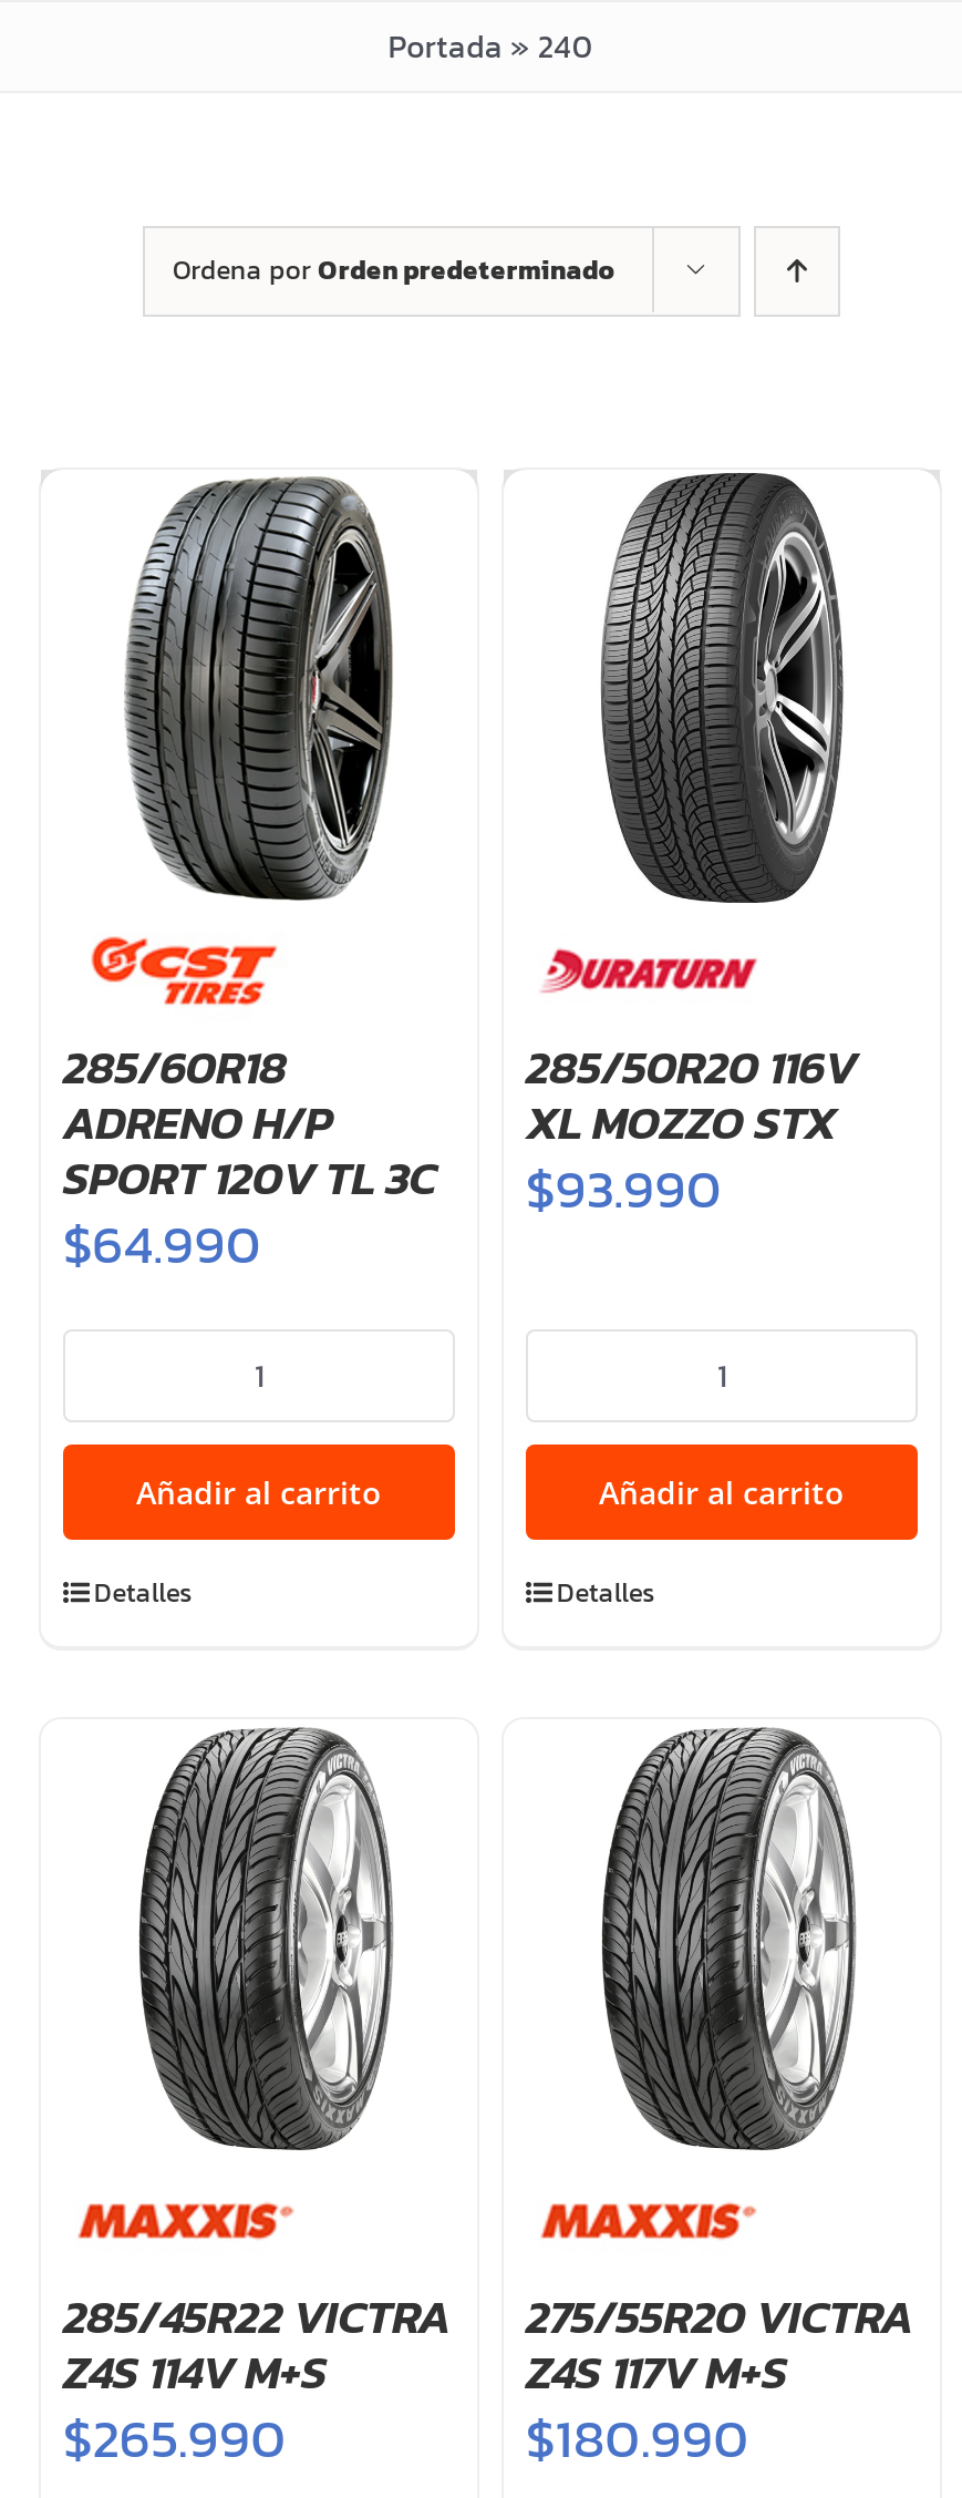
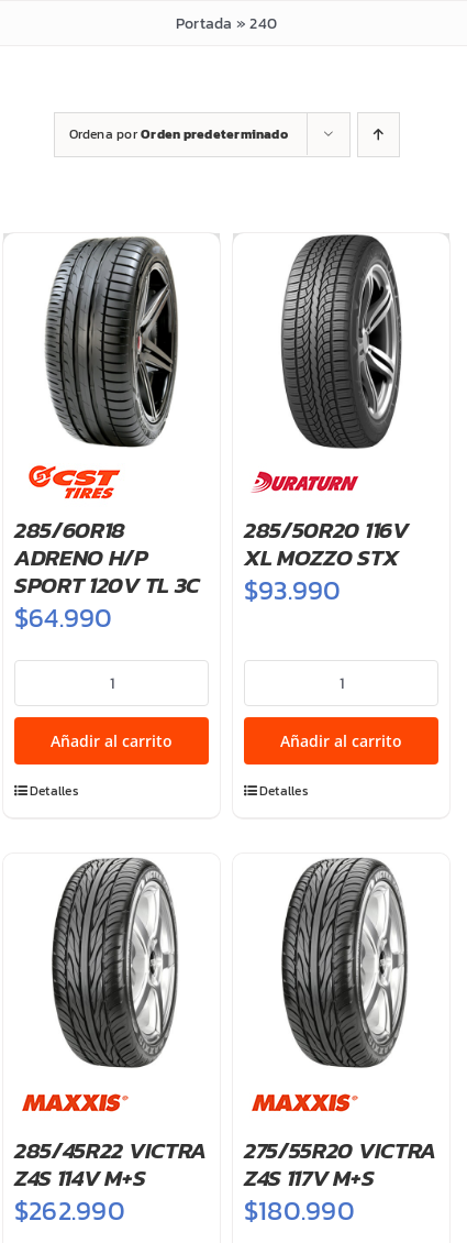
- $265.990
+ $262.990
